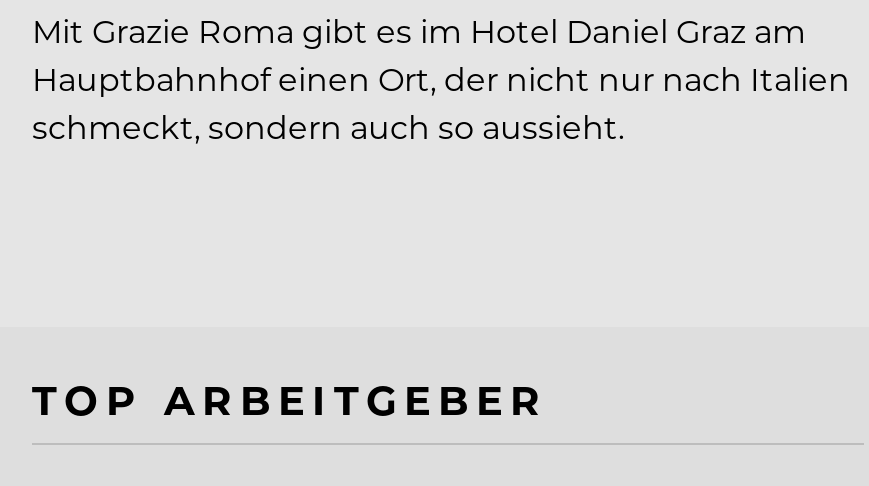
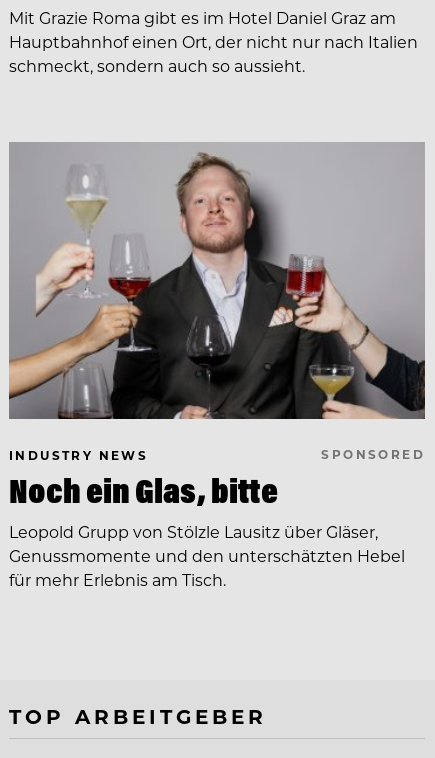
+ [image]
+ INDUSTRY NEWS
+ SPONSORED
+ Noch ein Glas, bitte
+ Leopold Grupp von Stölzle Lausitz über Gläser,
+ Genussmomente und den unterschätzten Hebel
+ für mehr Erlebnis am Tisch.
